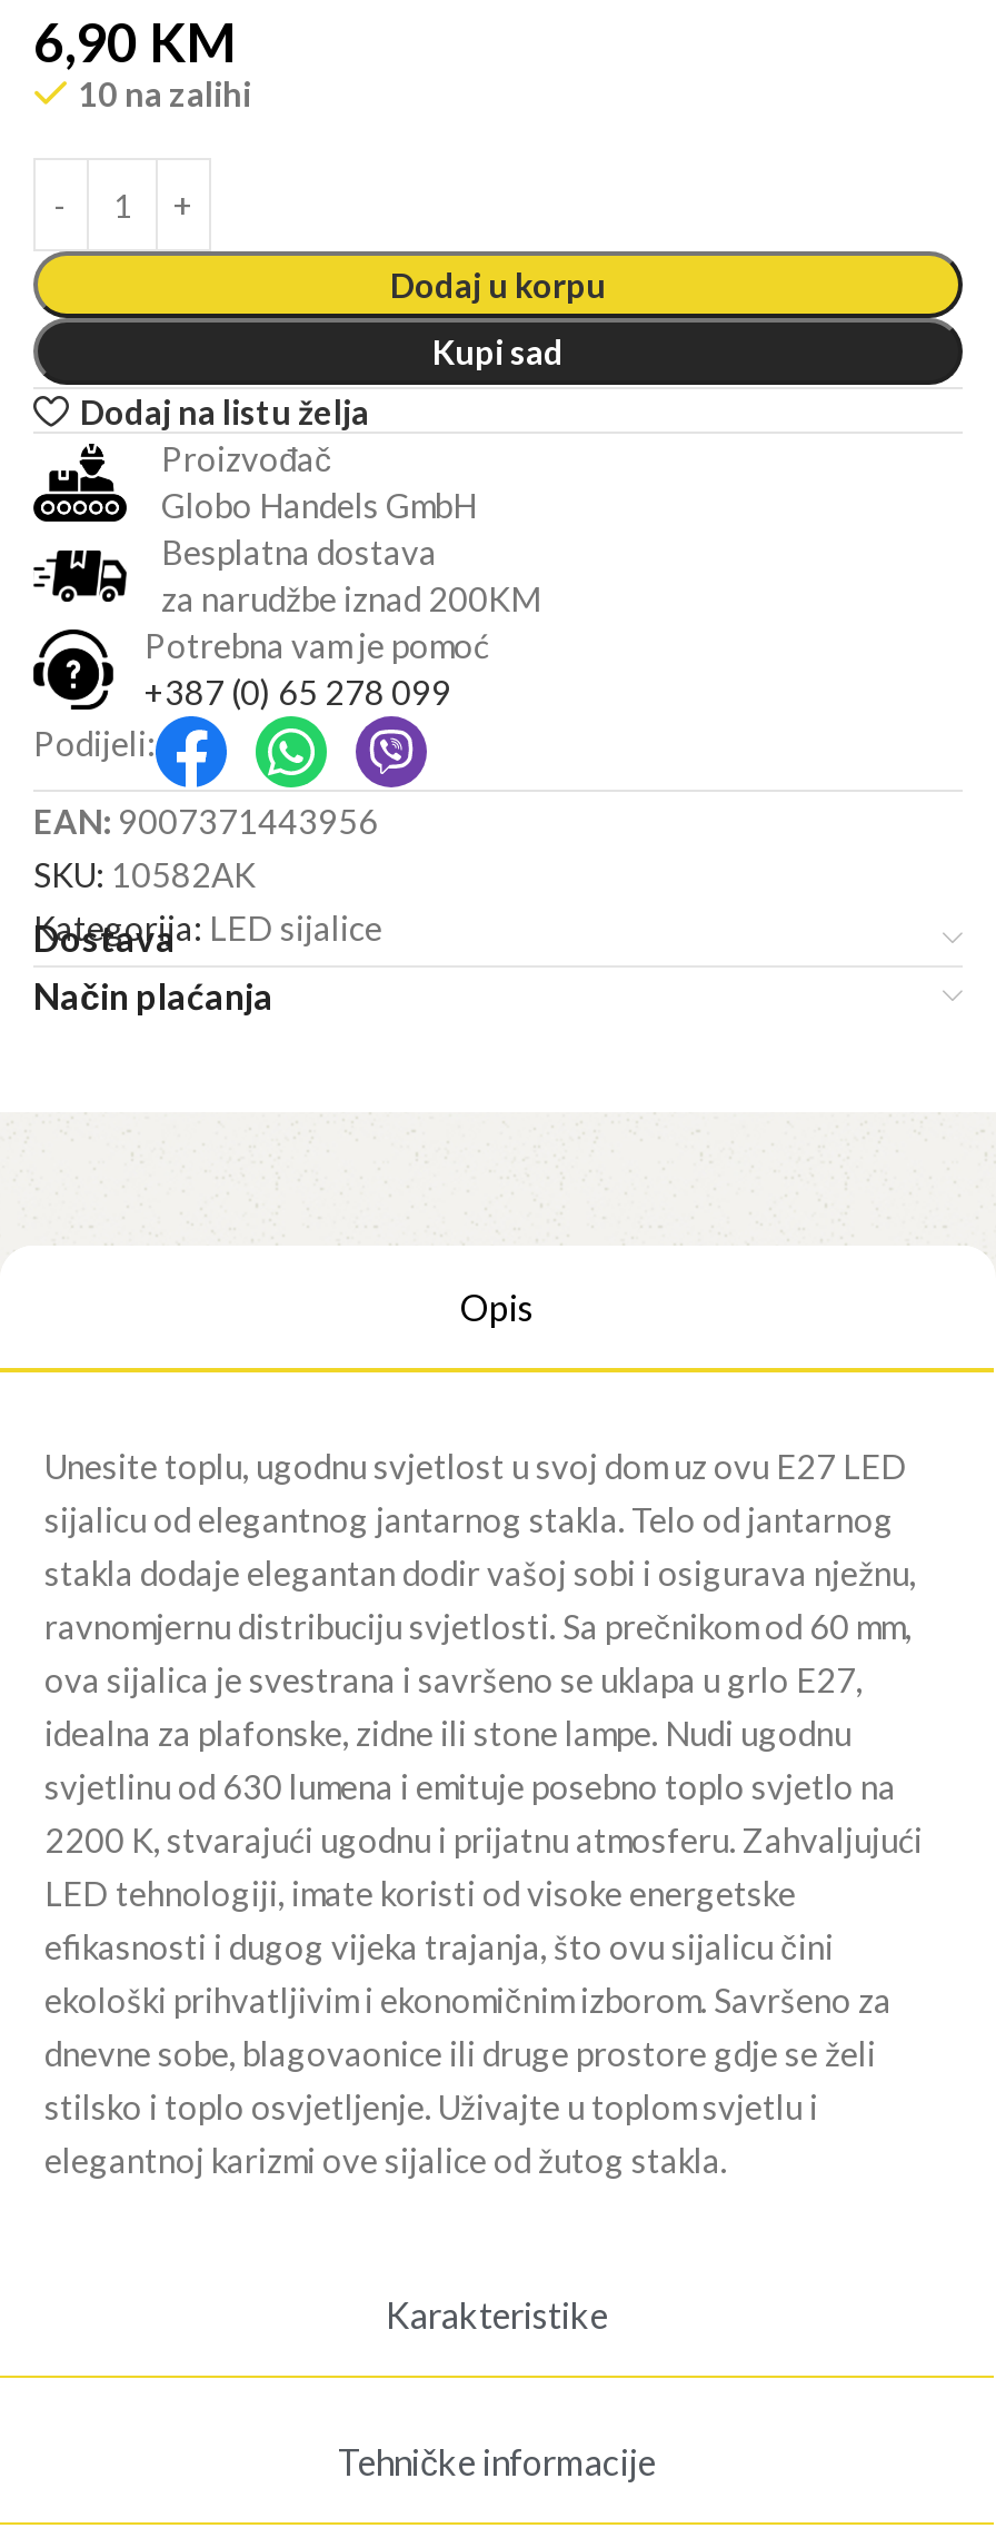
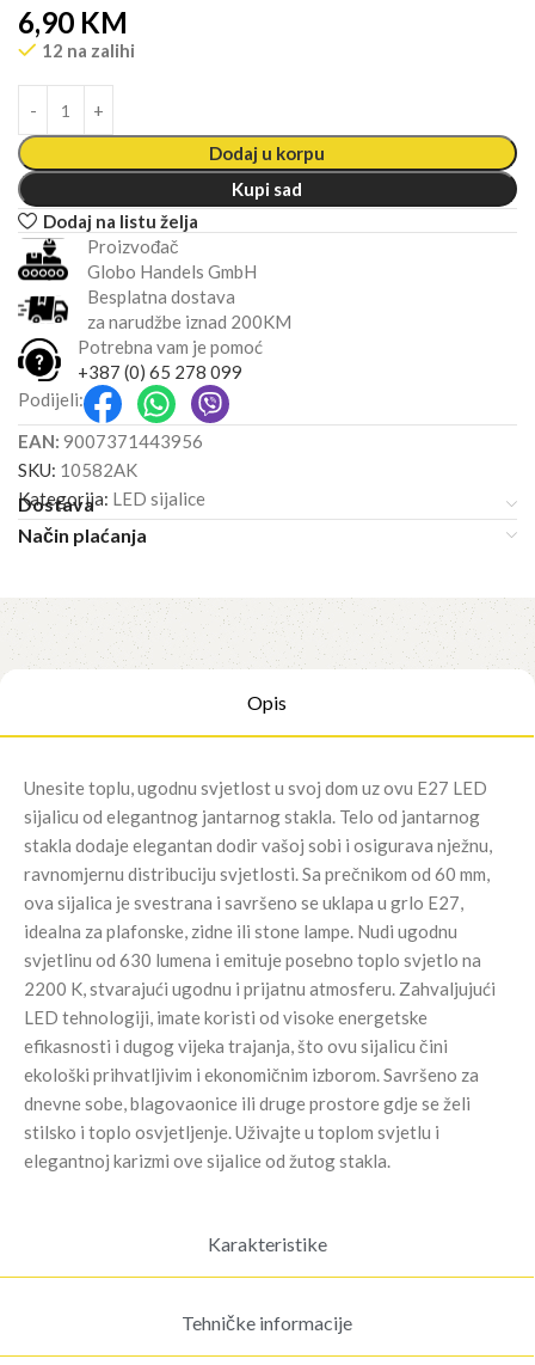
- 10 na zalihi
+ 12 na zalihi
